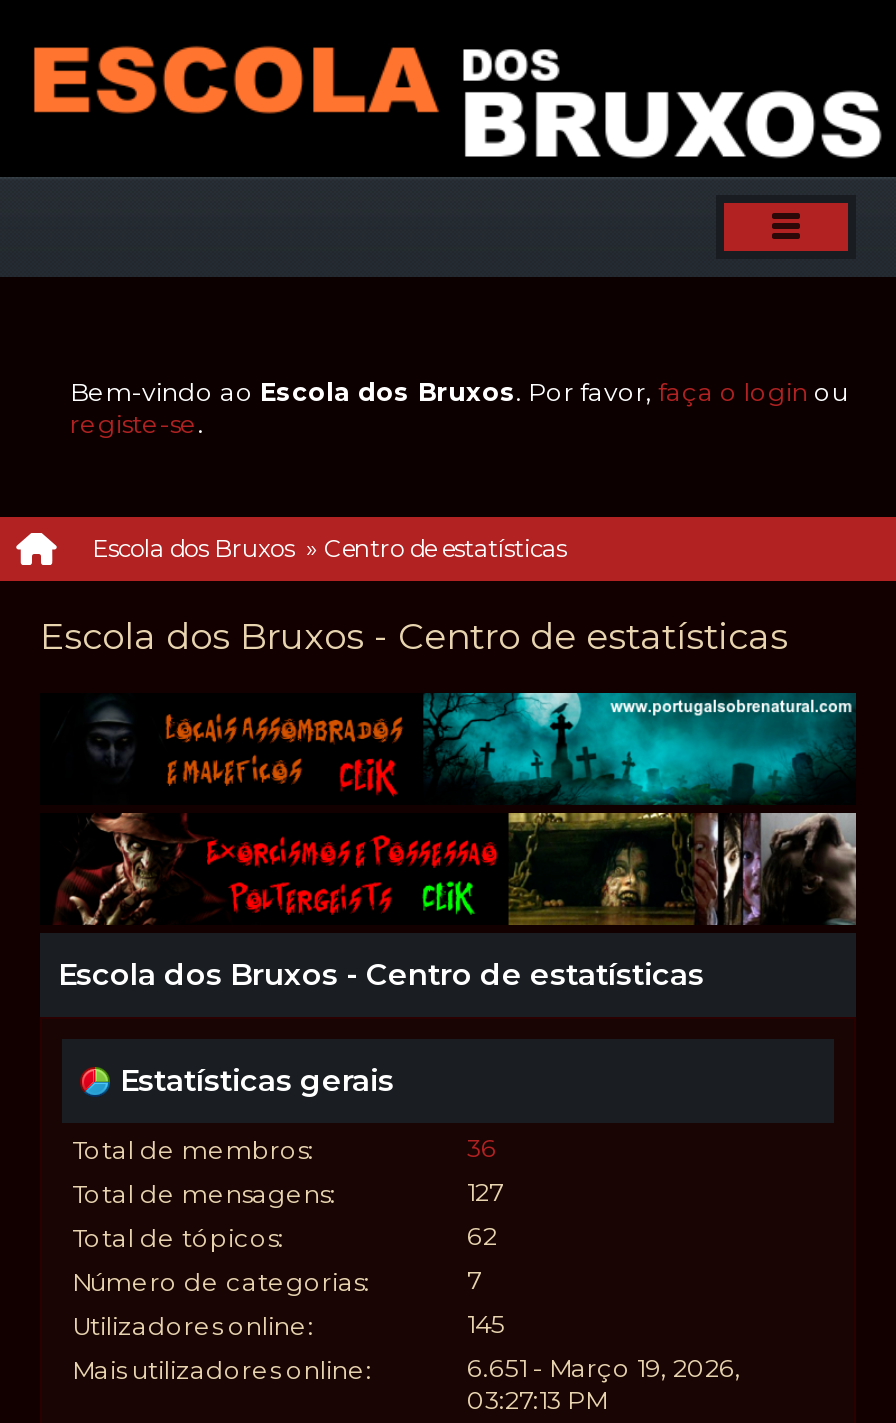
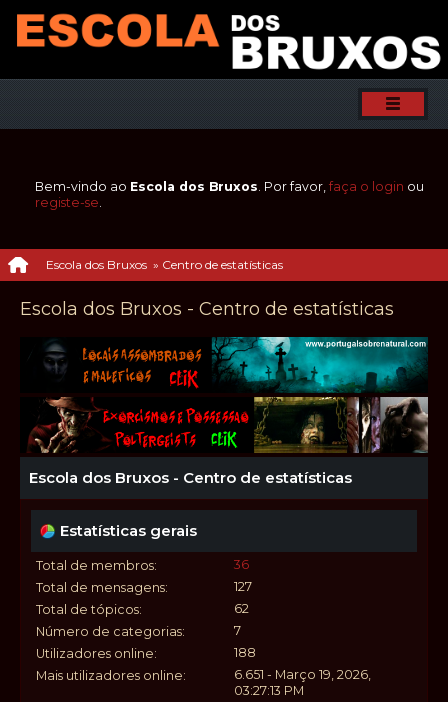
- 145
+ 188
